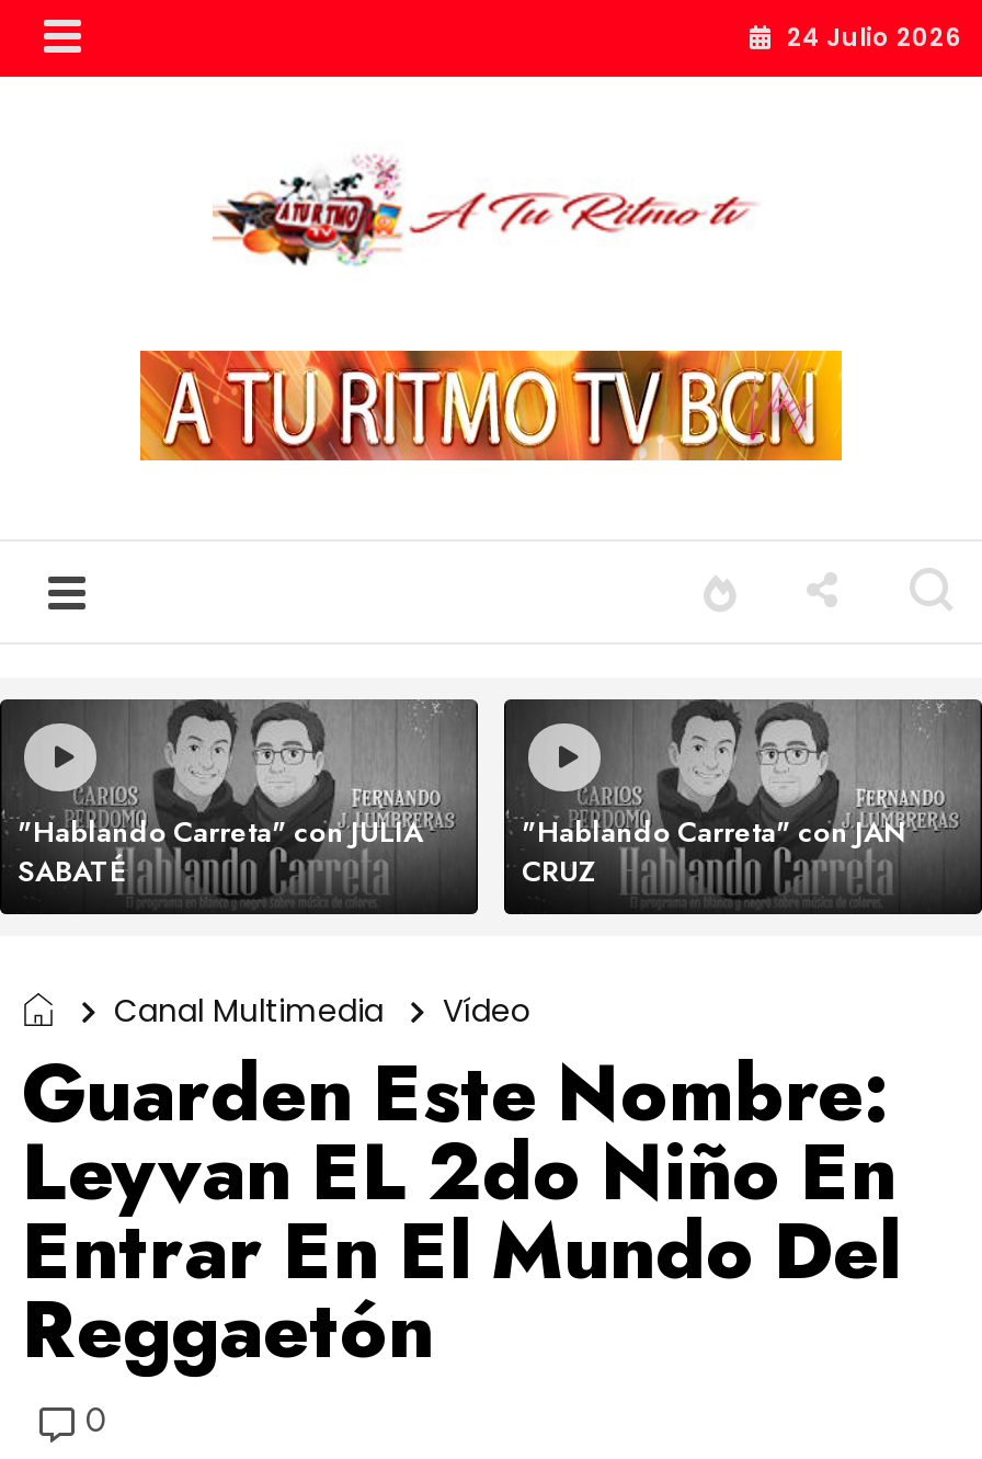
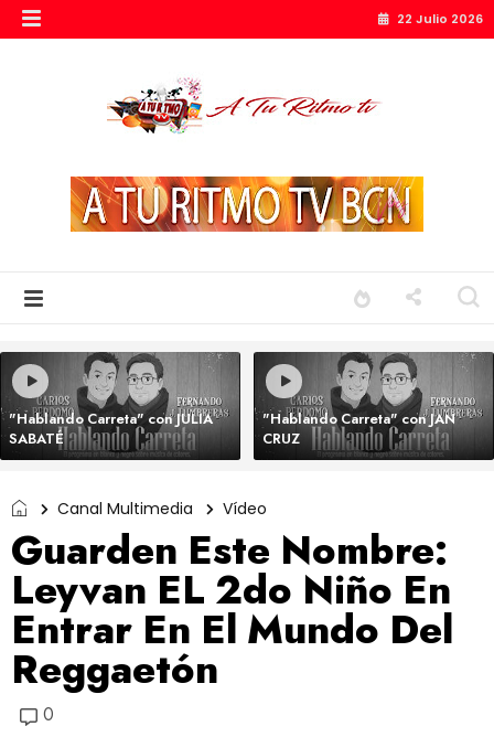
- 24 Julio 2026
+ 22 Julio 2026
